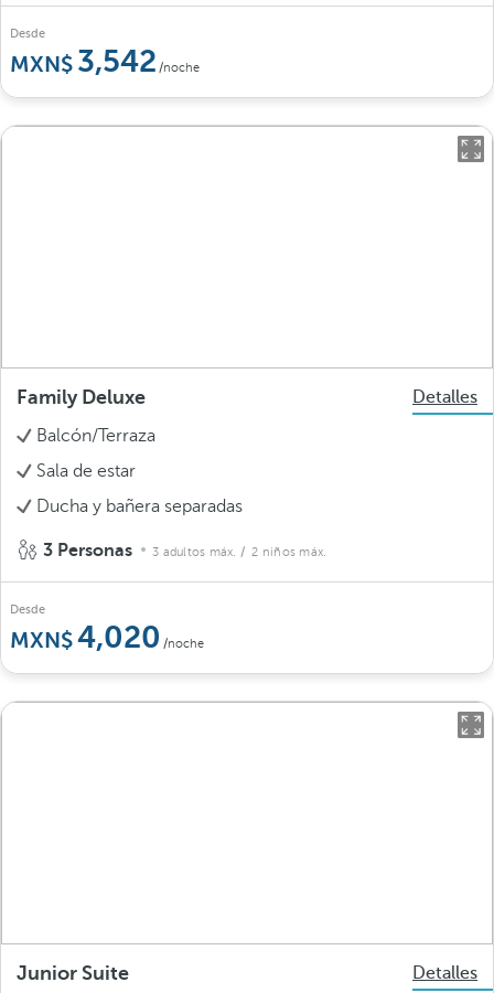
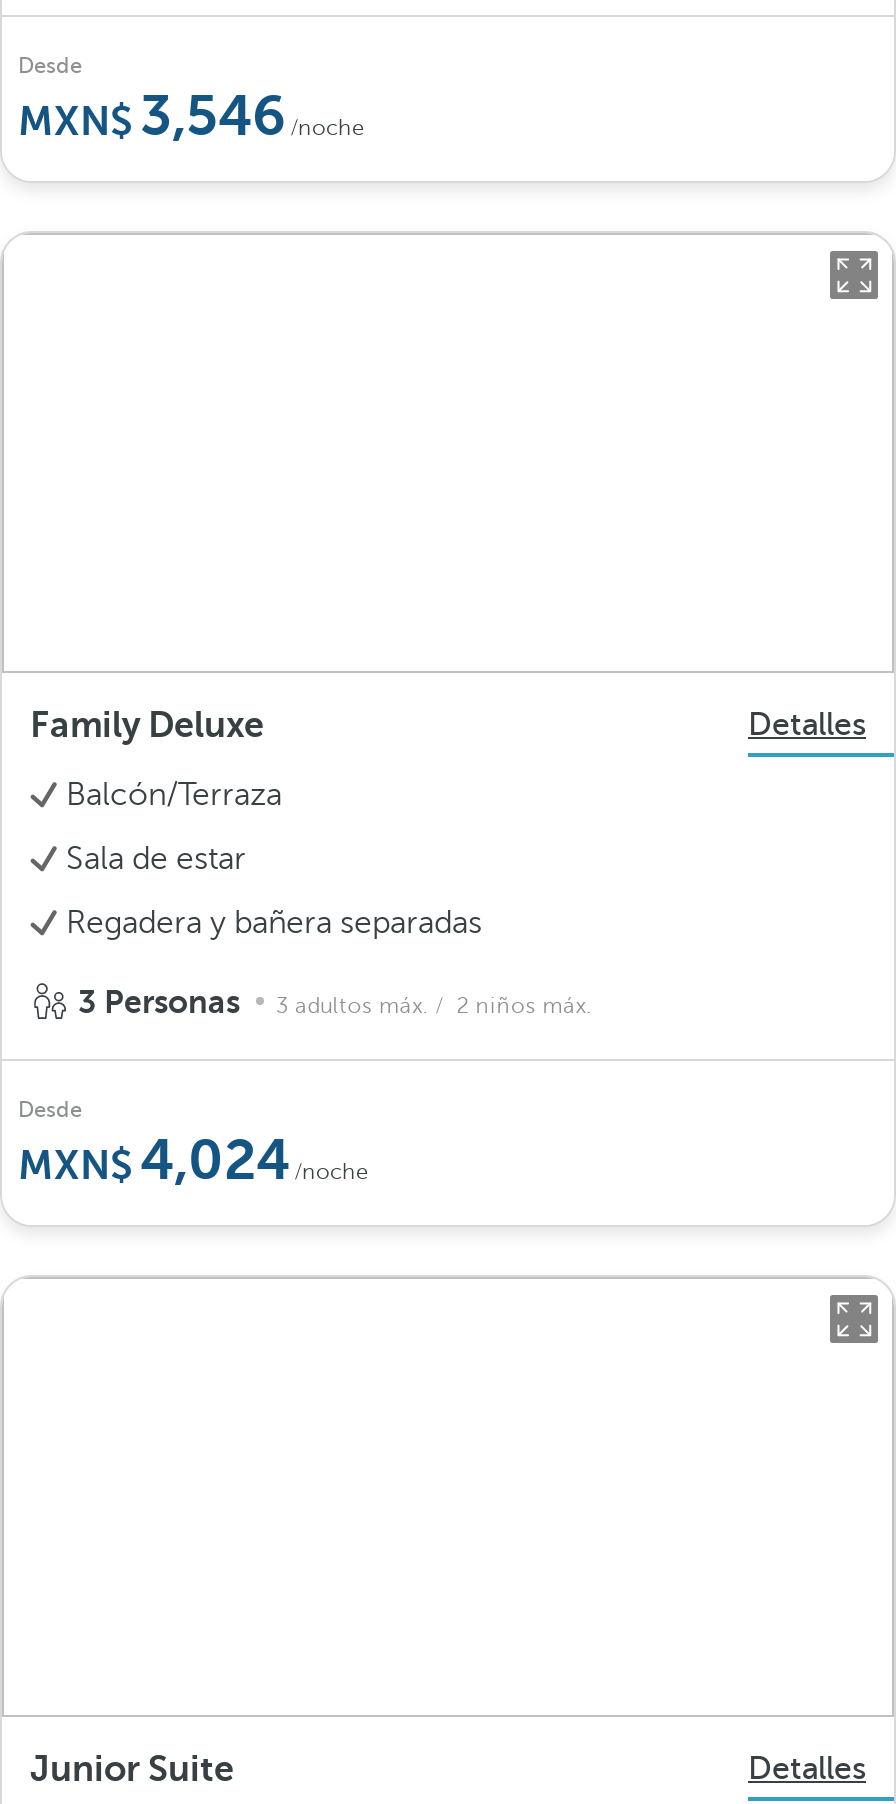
- 3,542 /noche
+ 3,546 /noche

- Ducha y bañera separadas
+ Regadera y bañera separadas

- 4,020 /noche
+ 4,024 /noche
